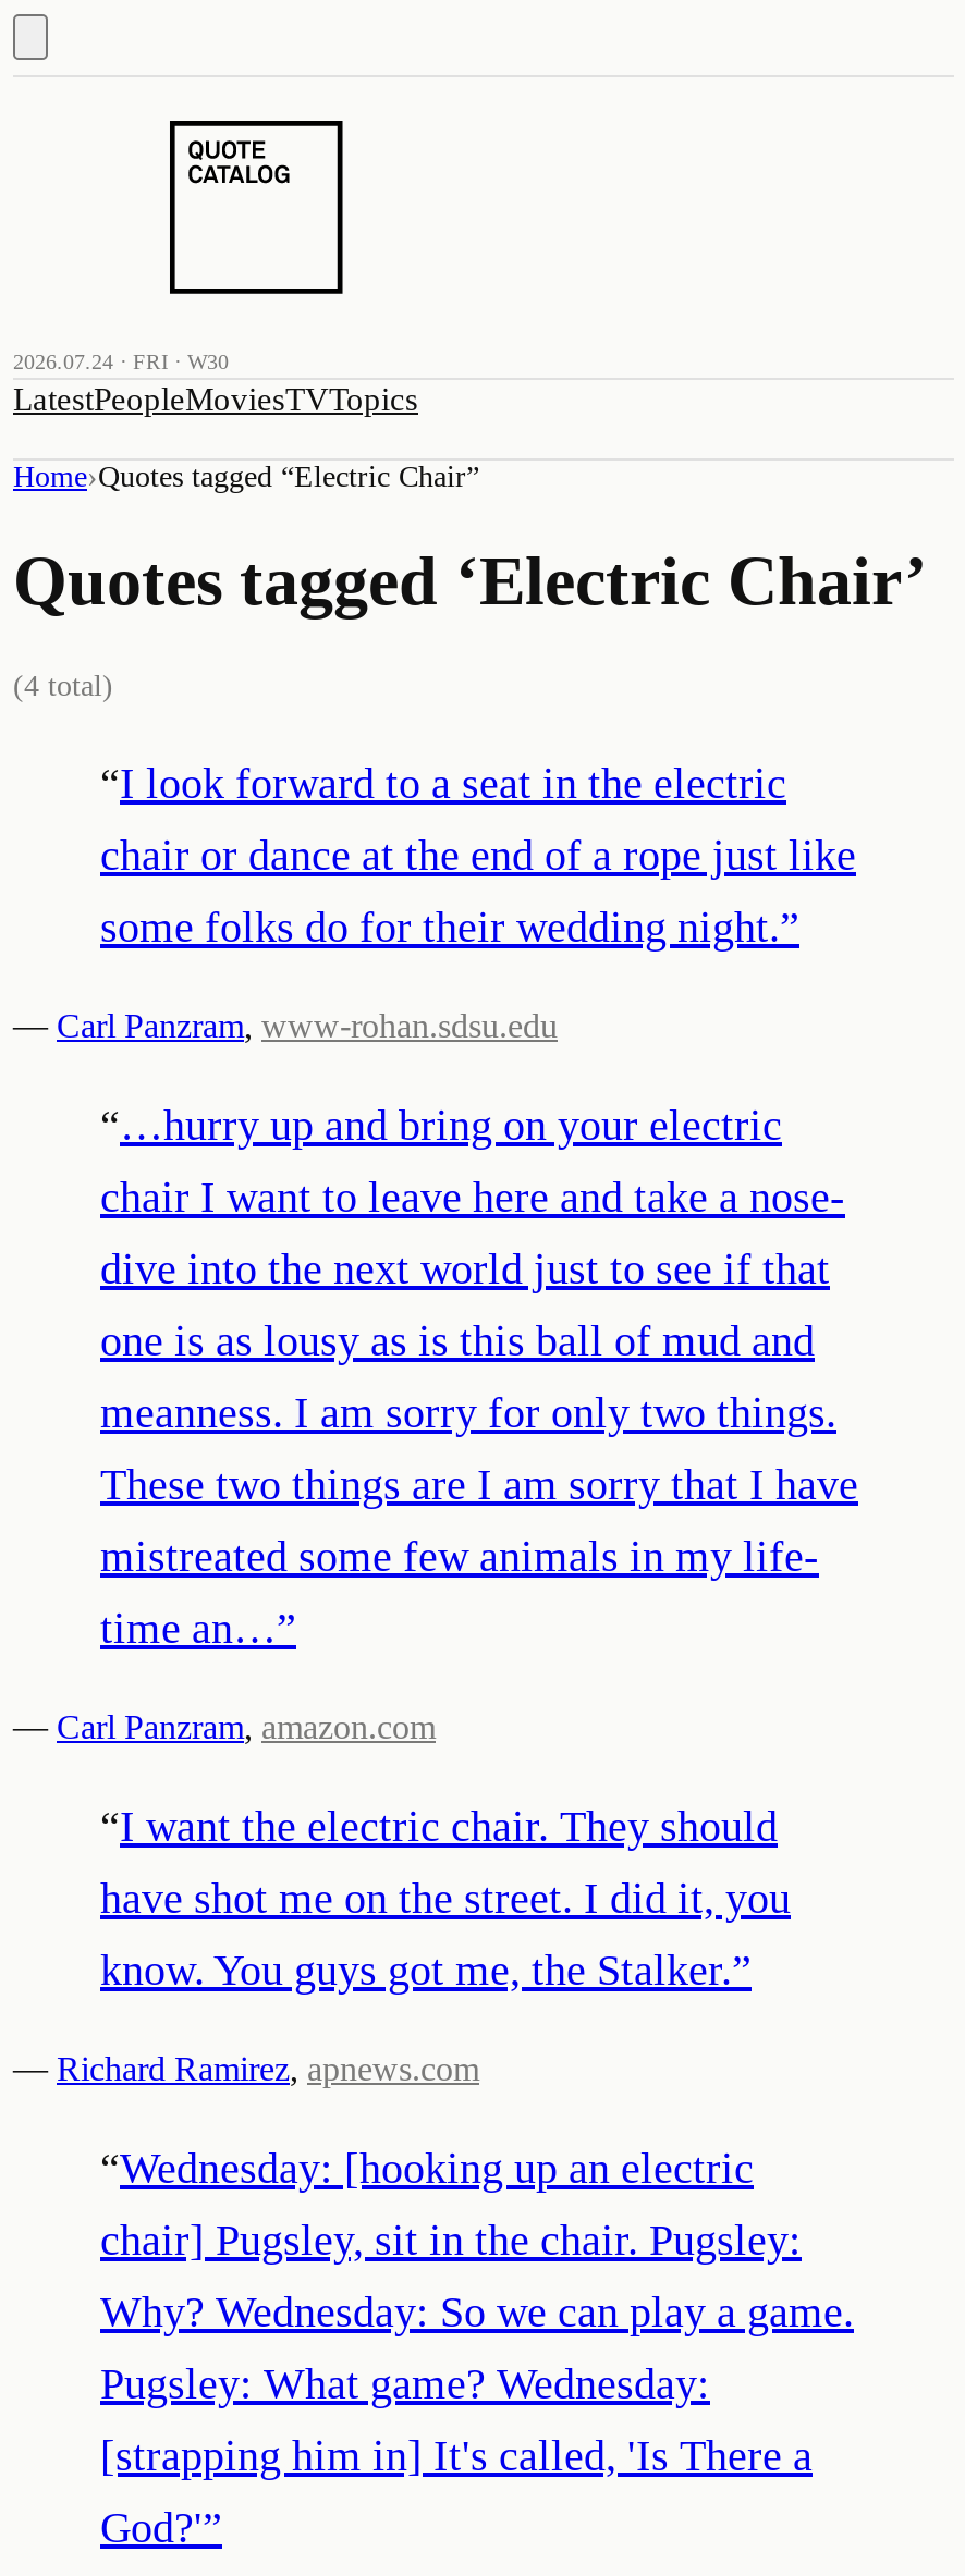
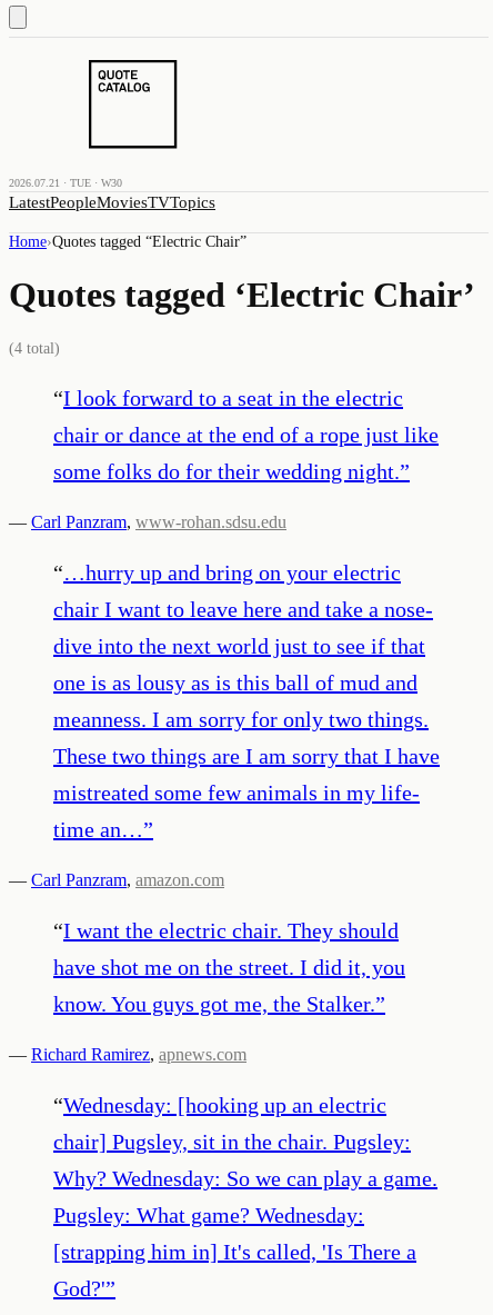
- 2026.07.24 · FRI · W30
+ 2026.07.21 · TUE · W30
